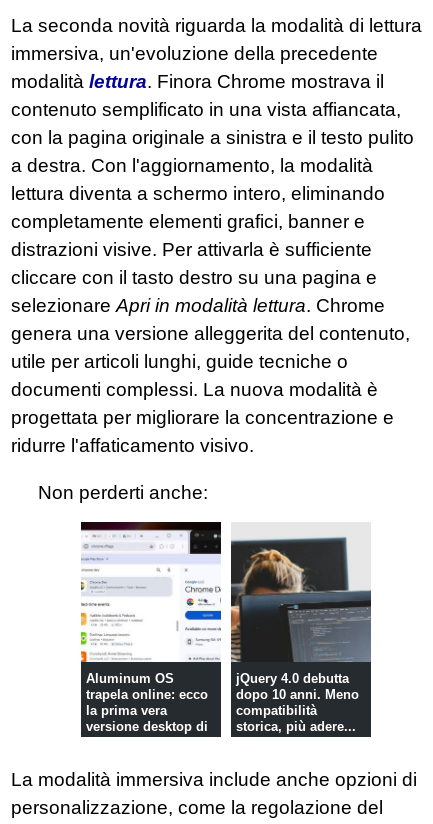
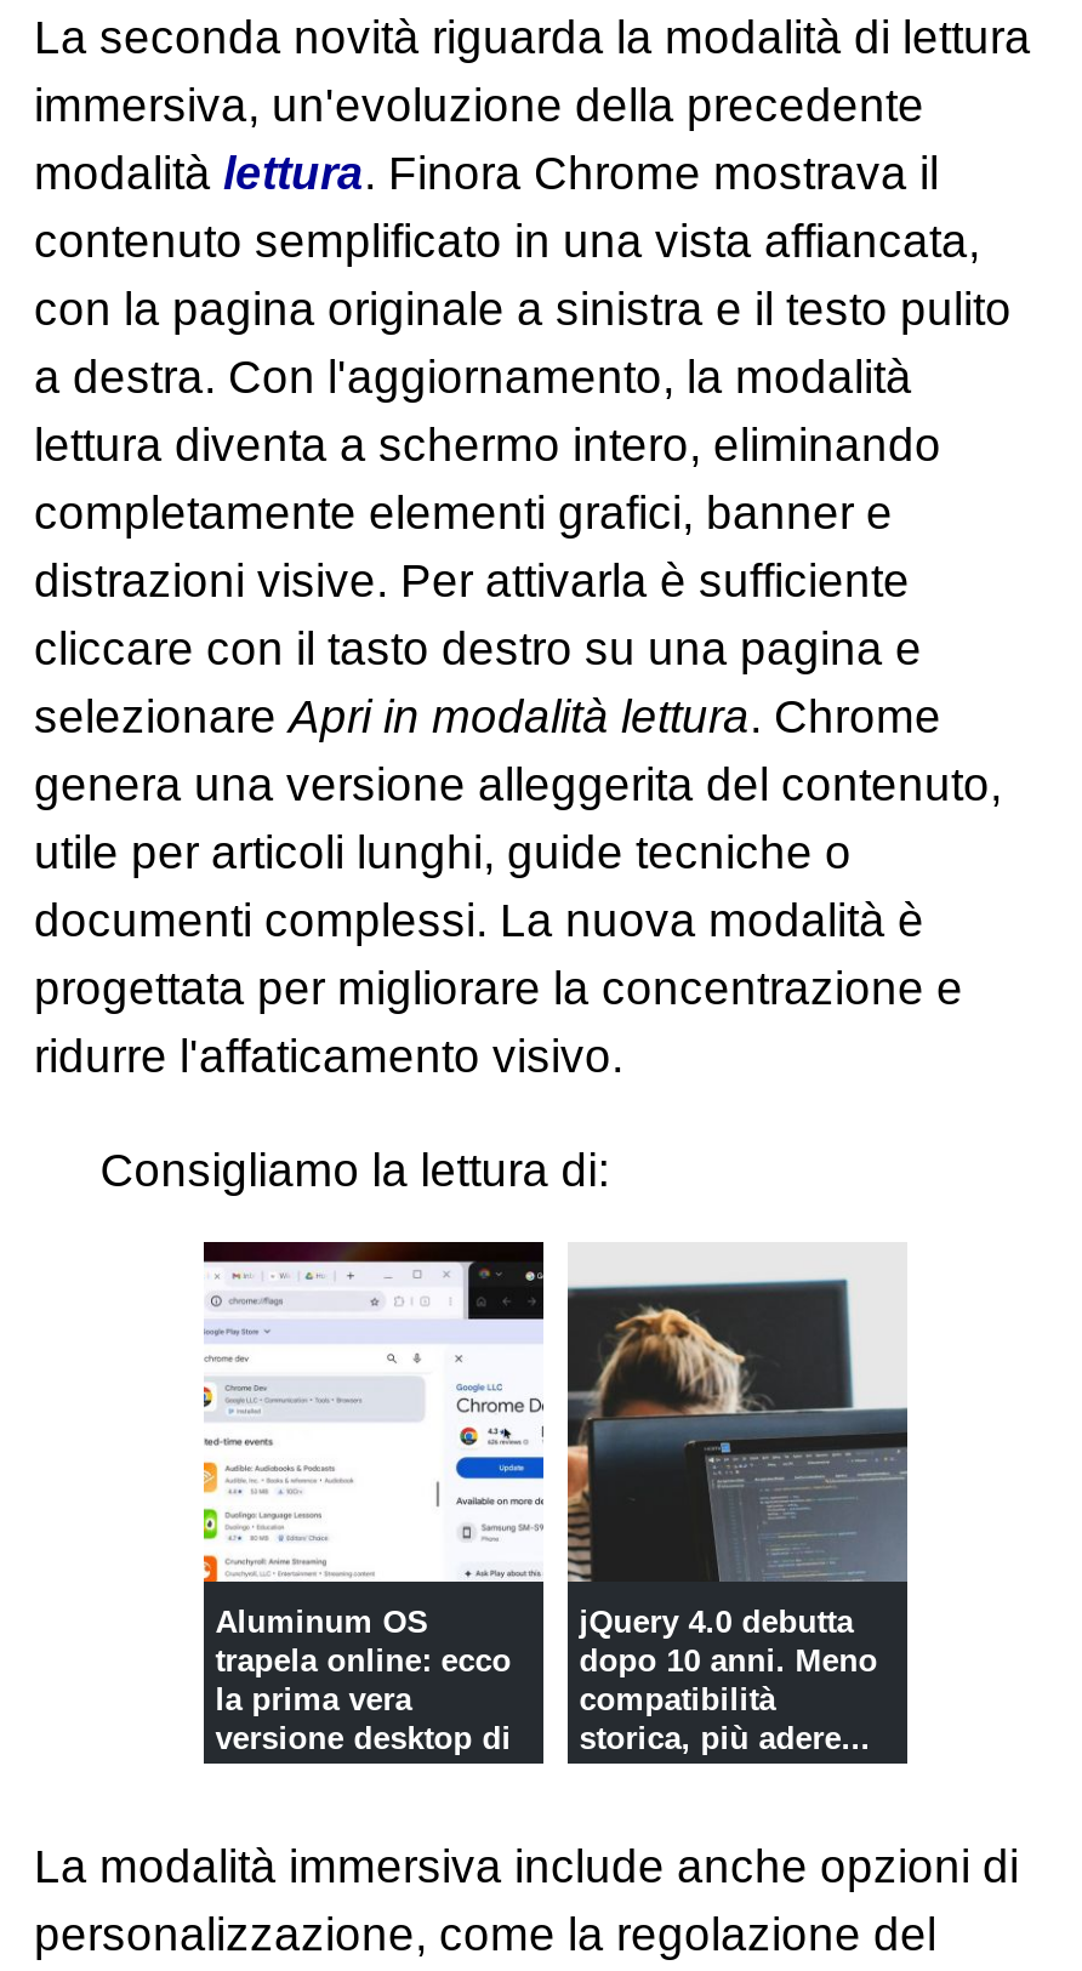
- Non perderti anche:
+ Consigliamo la lettura di:
